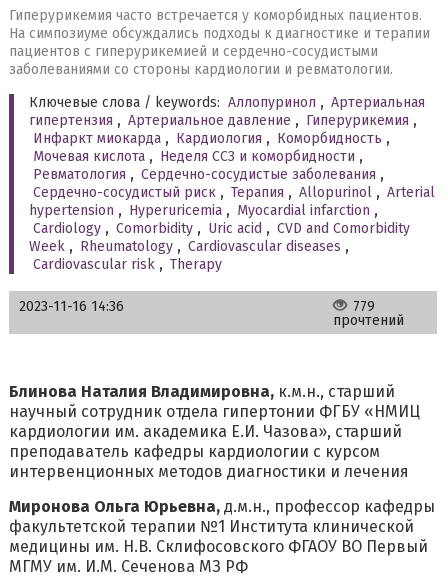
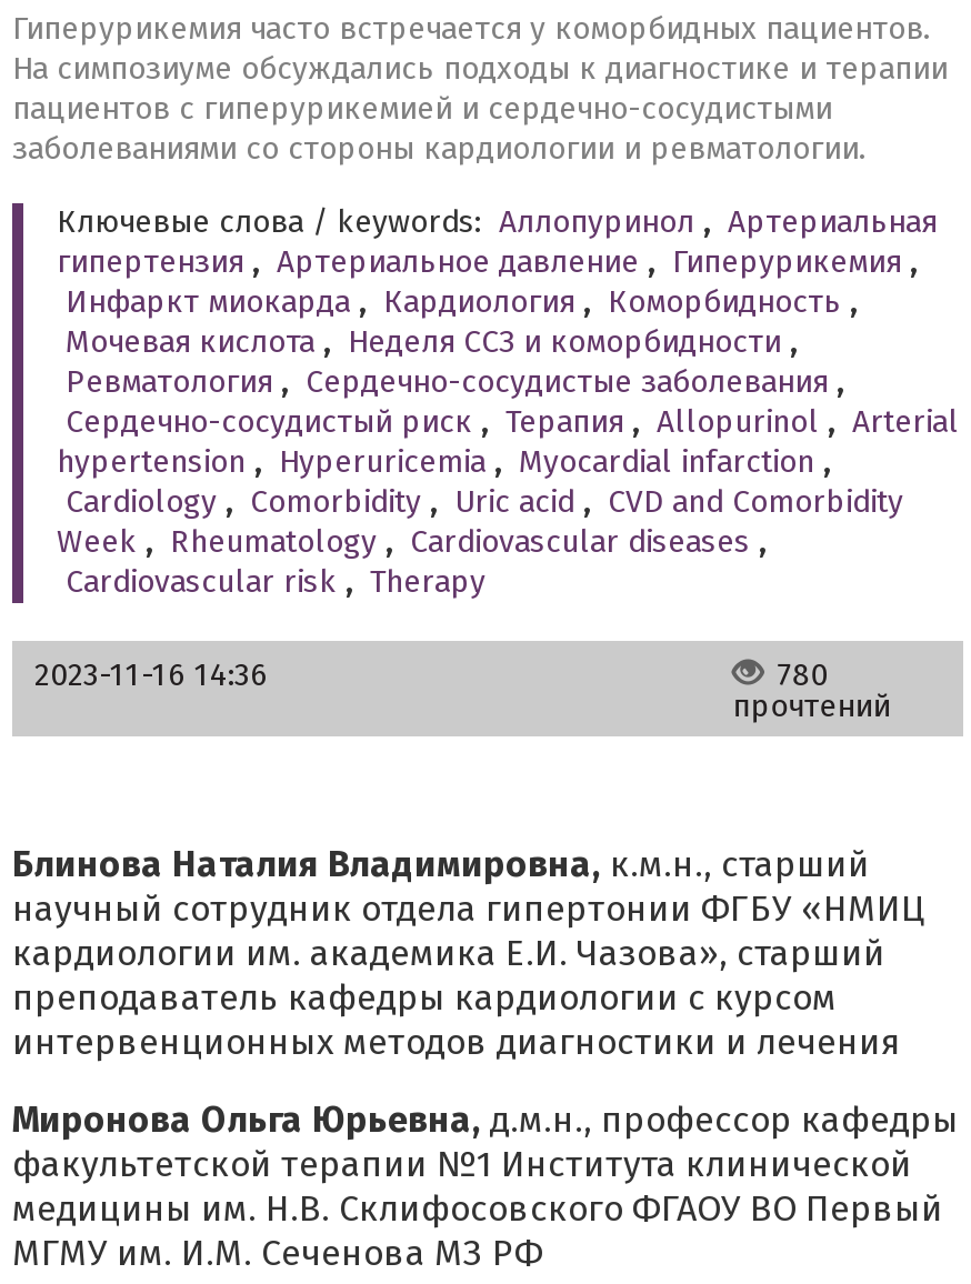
- 779
+ 780
